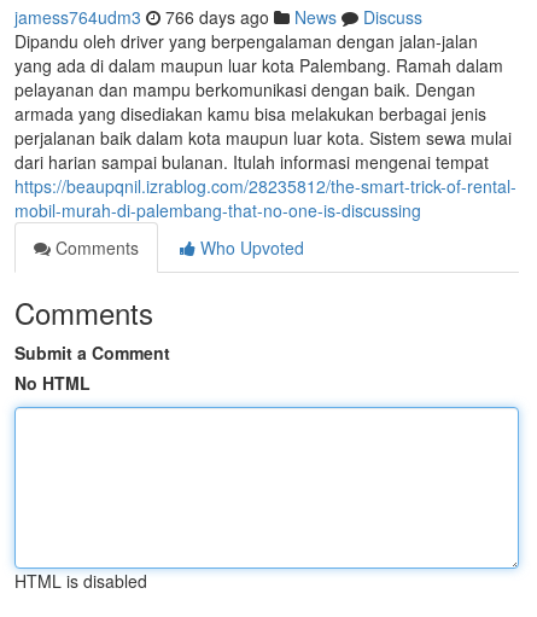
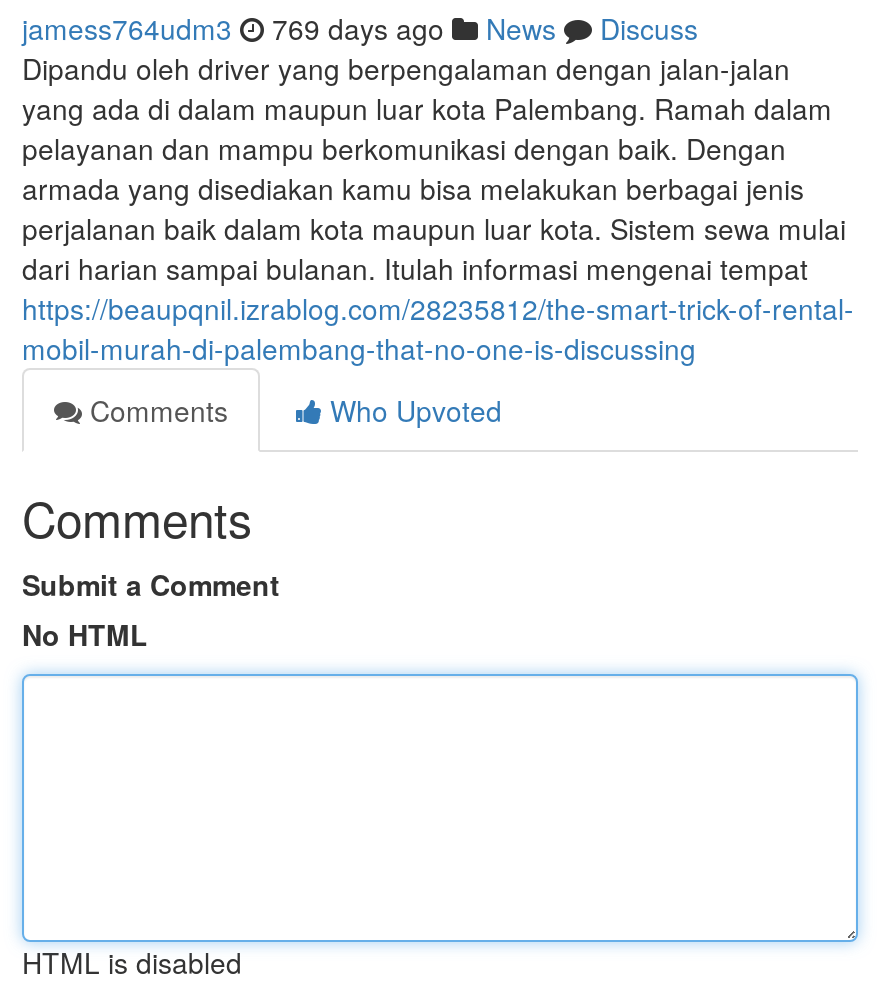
- jamess764udm3 766 days ago News Discuss
+ jamess764udm3 769 days ago News Discuss
